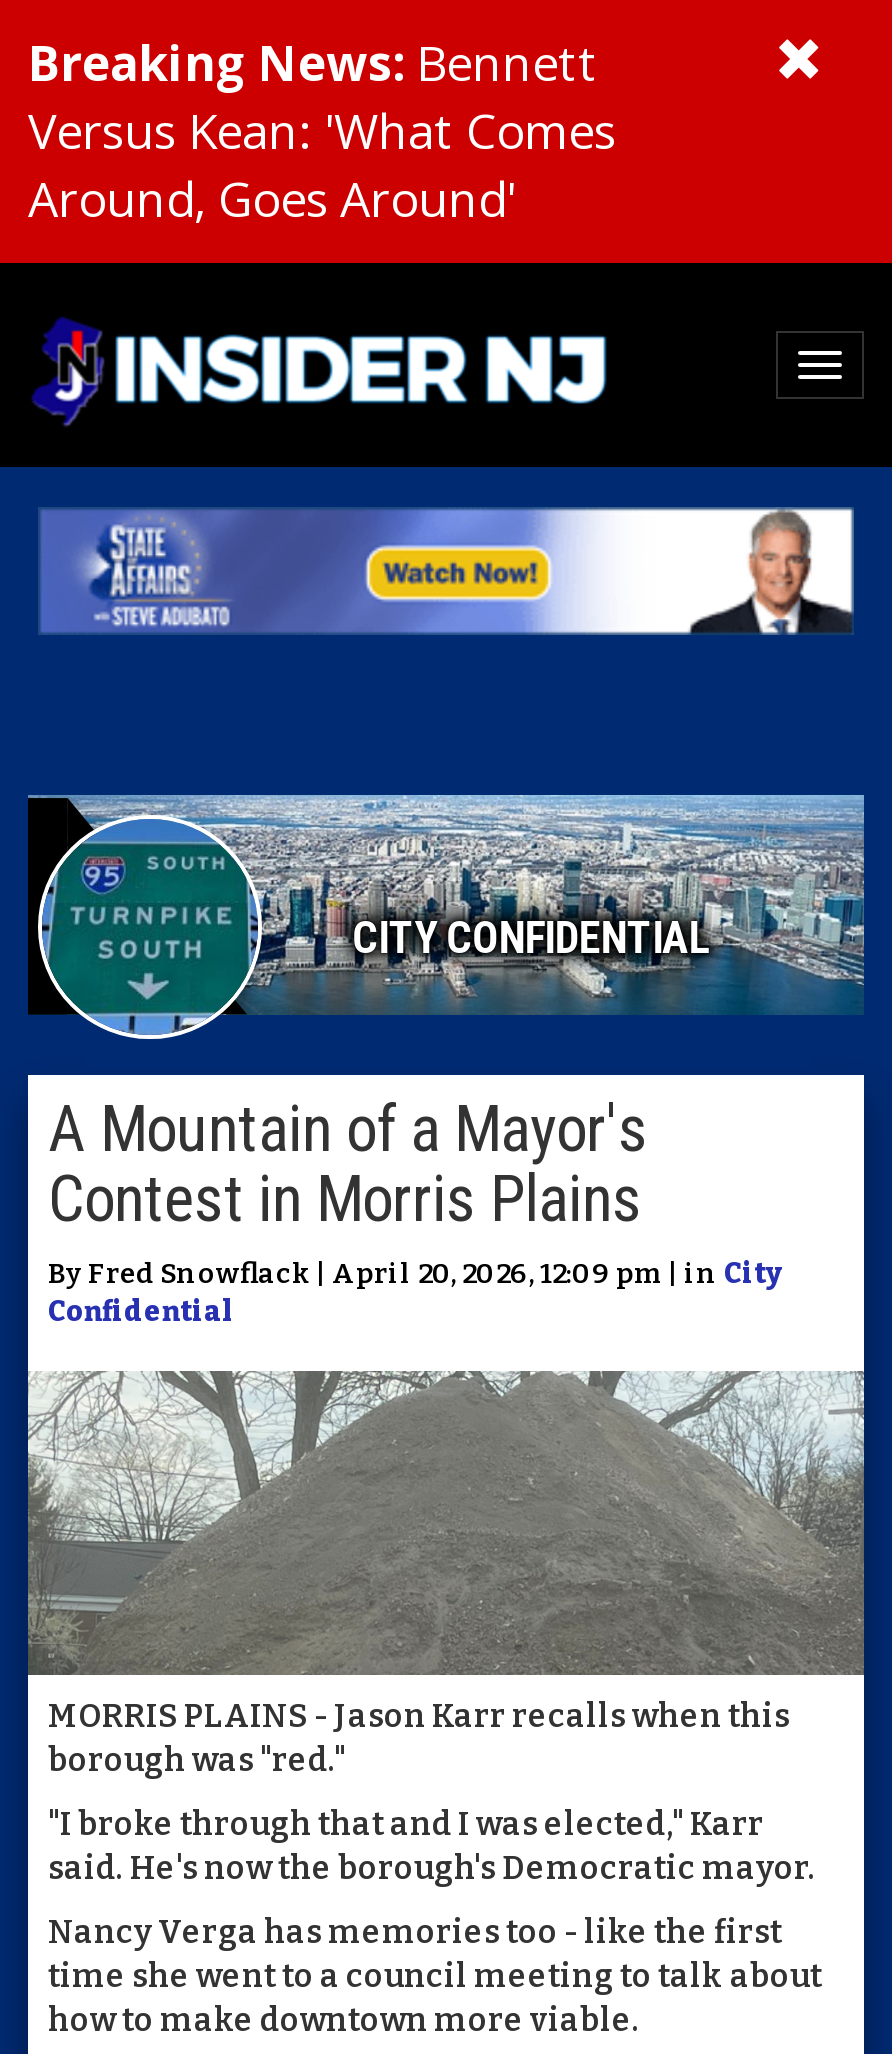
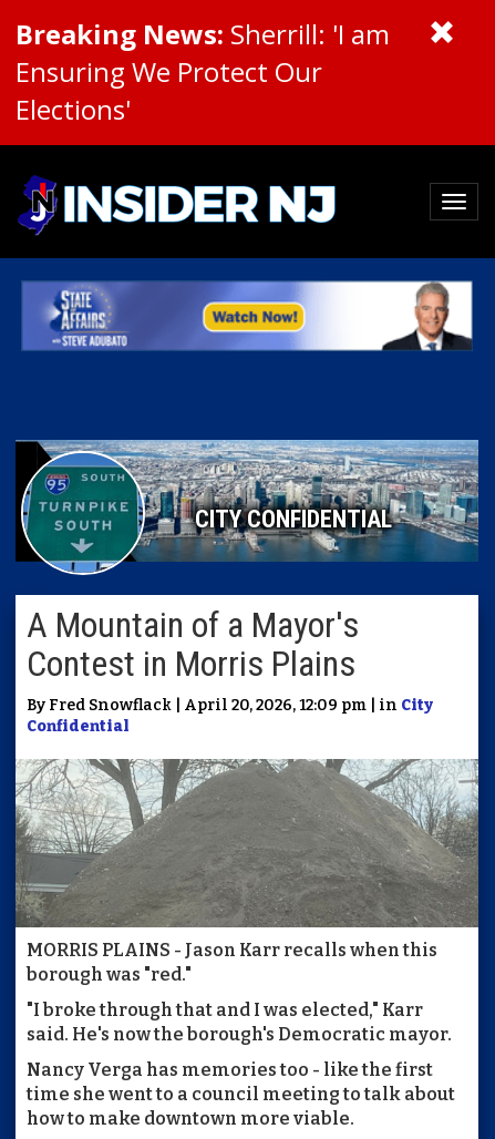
- Breaking News: Bennett
- Versus Kean: 'What Comes
- Around, Goes Around'
+ Breaking News: Sherrill: 'I am
+ Ensuring We Protect Our
+ Elections'
